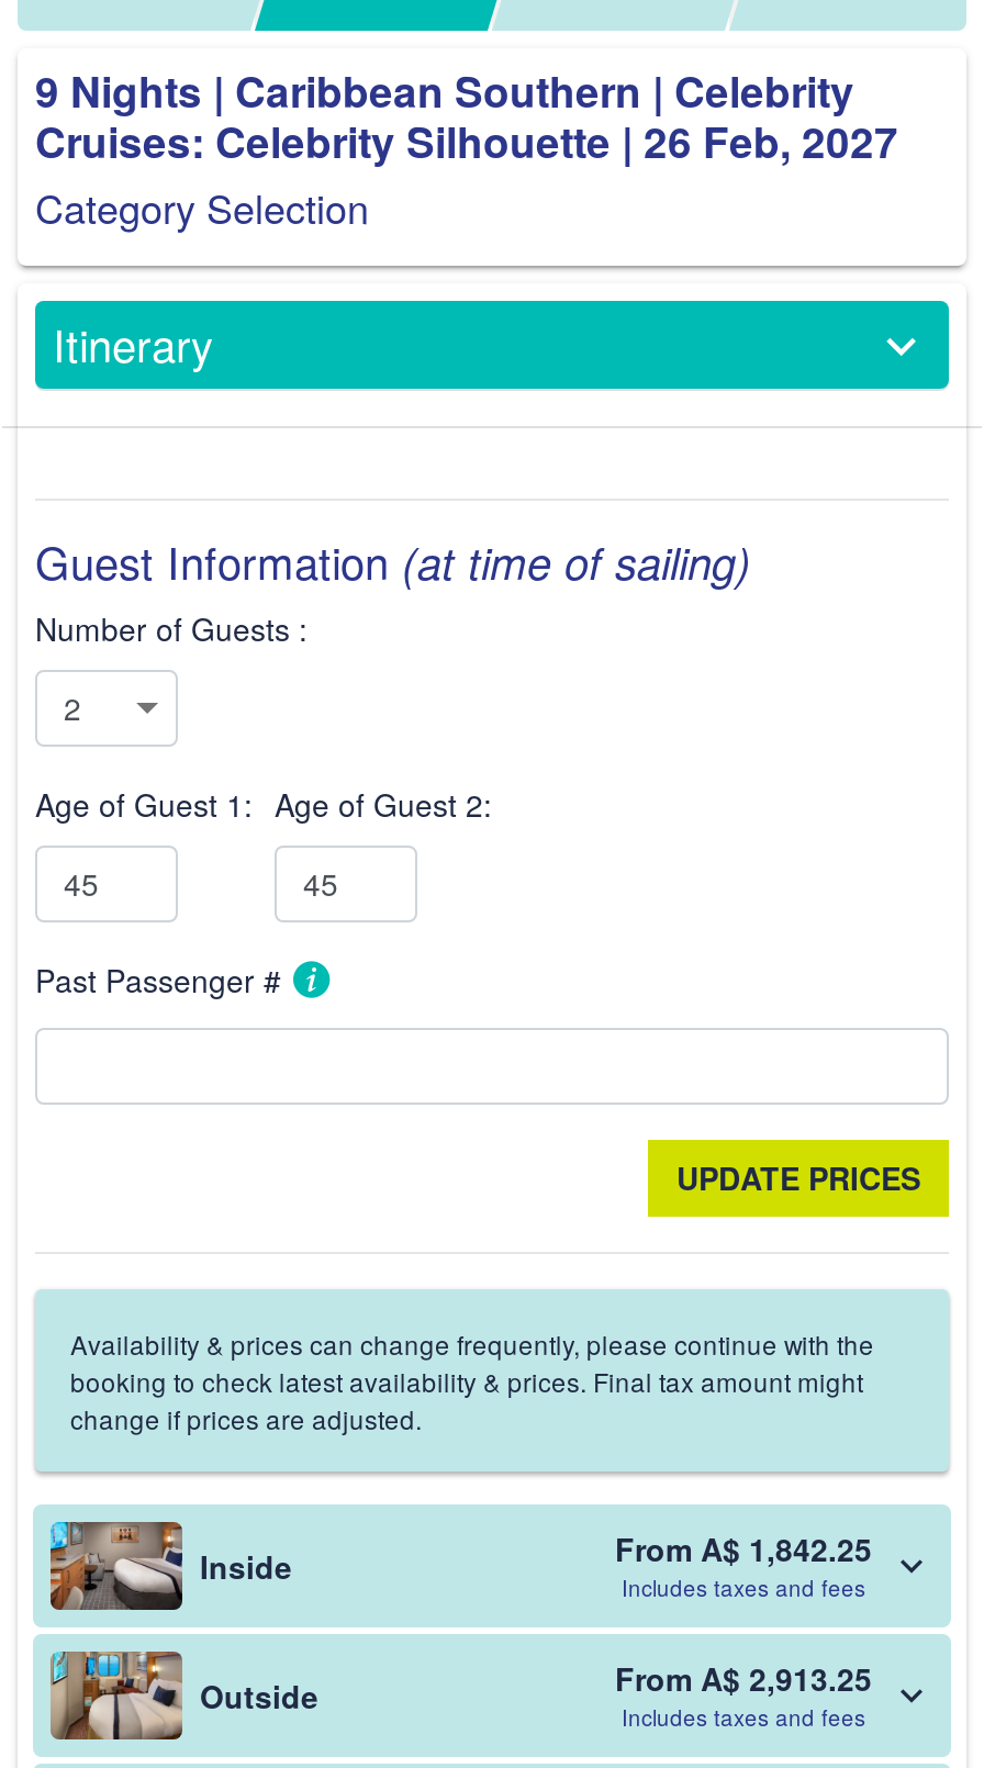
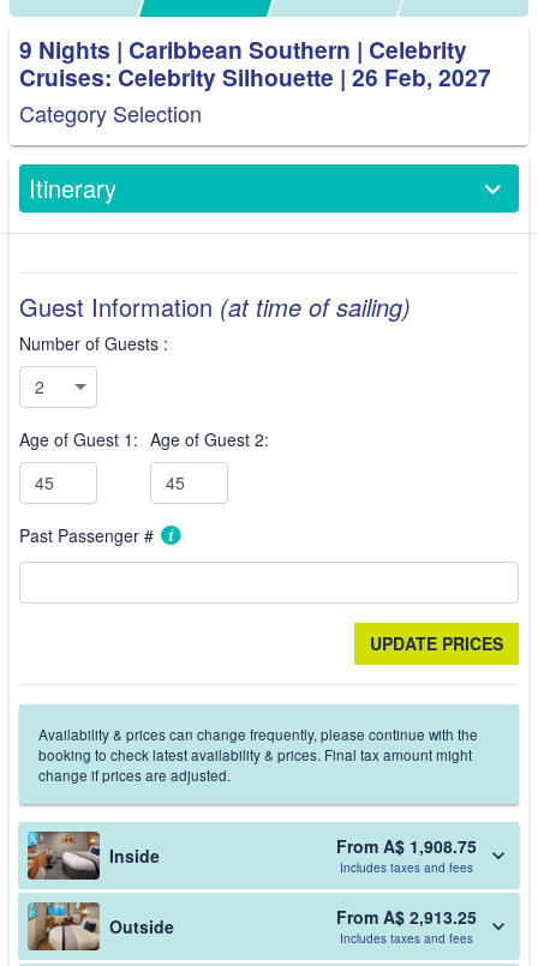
- From A$ 1,842.25
+ From A$ 1,908.75
